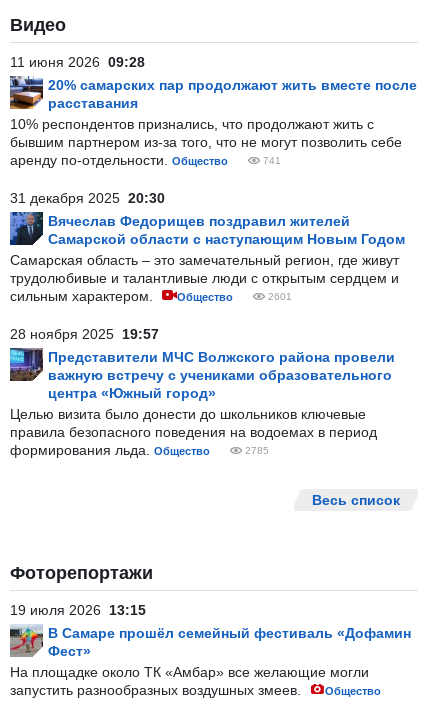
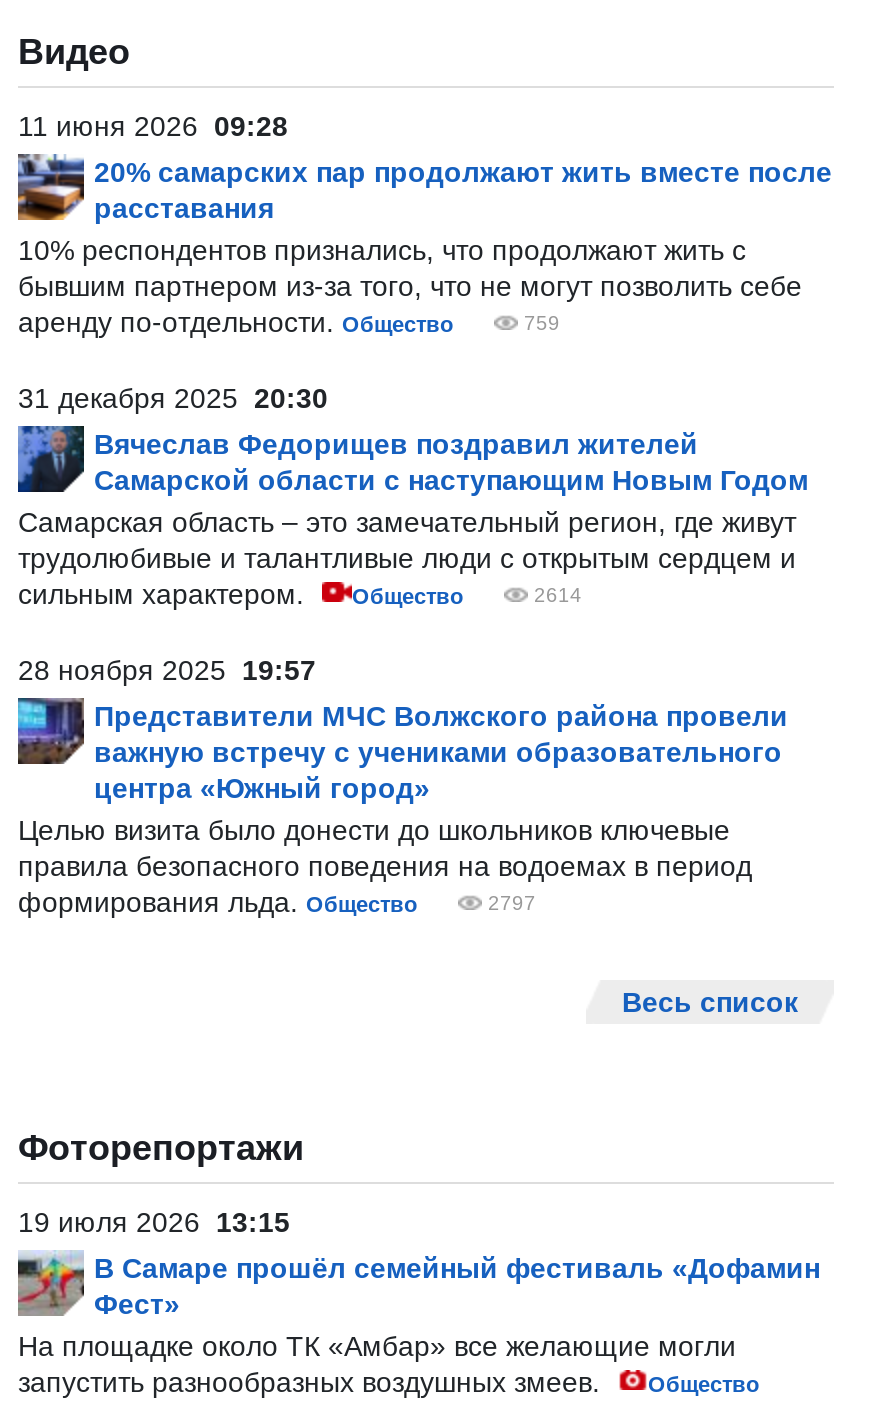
- 741
+ 759

- 2601
+ 2614

- 2785
+ 2797
